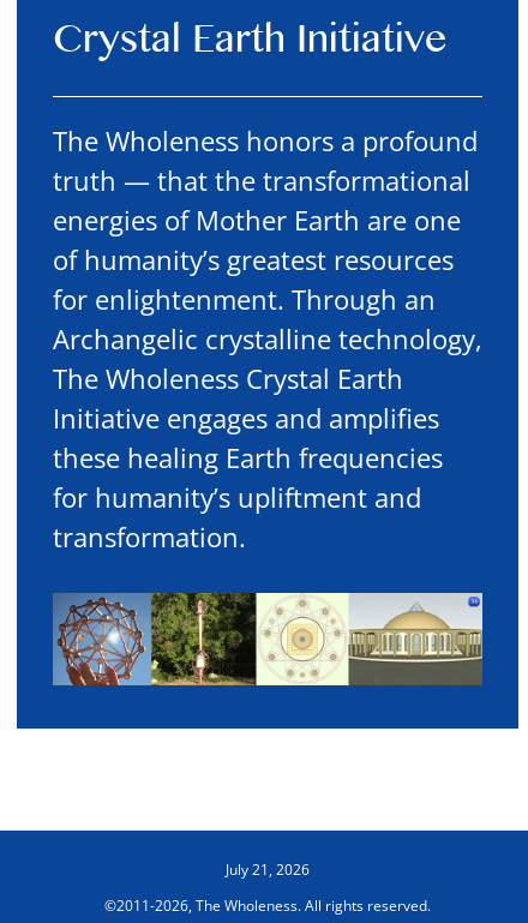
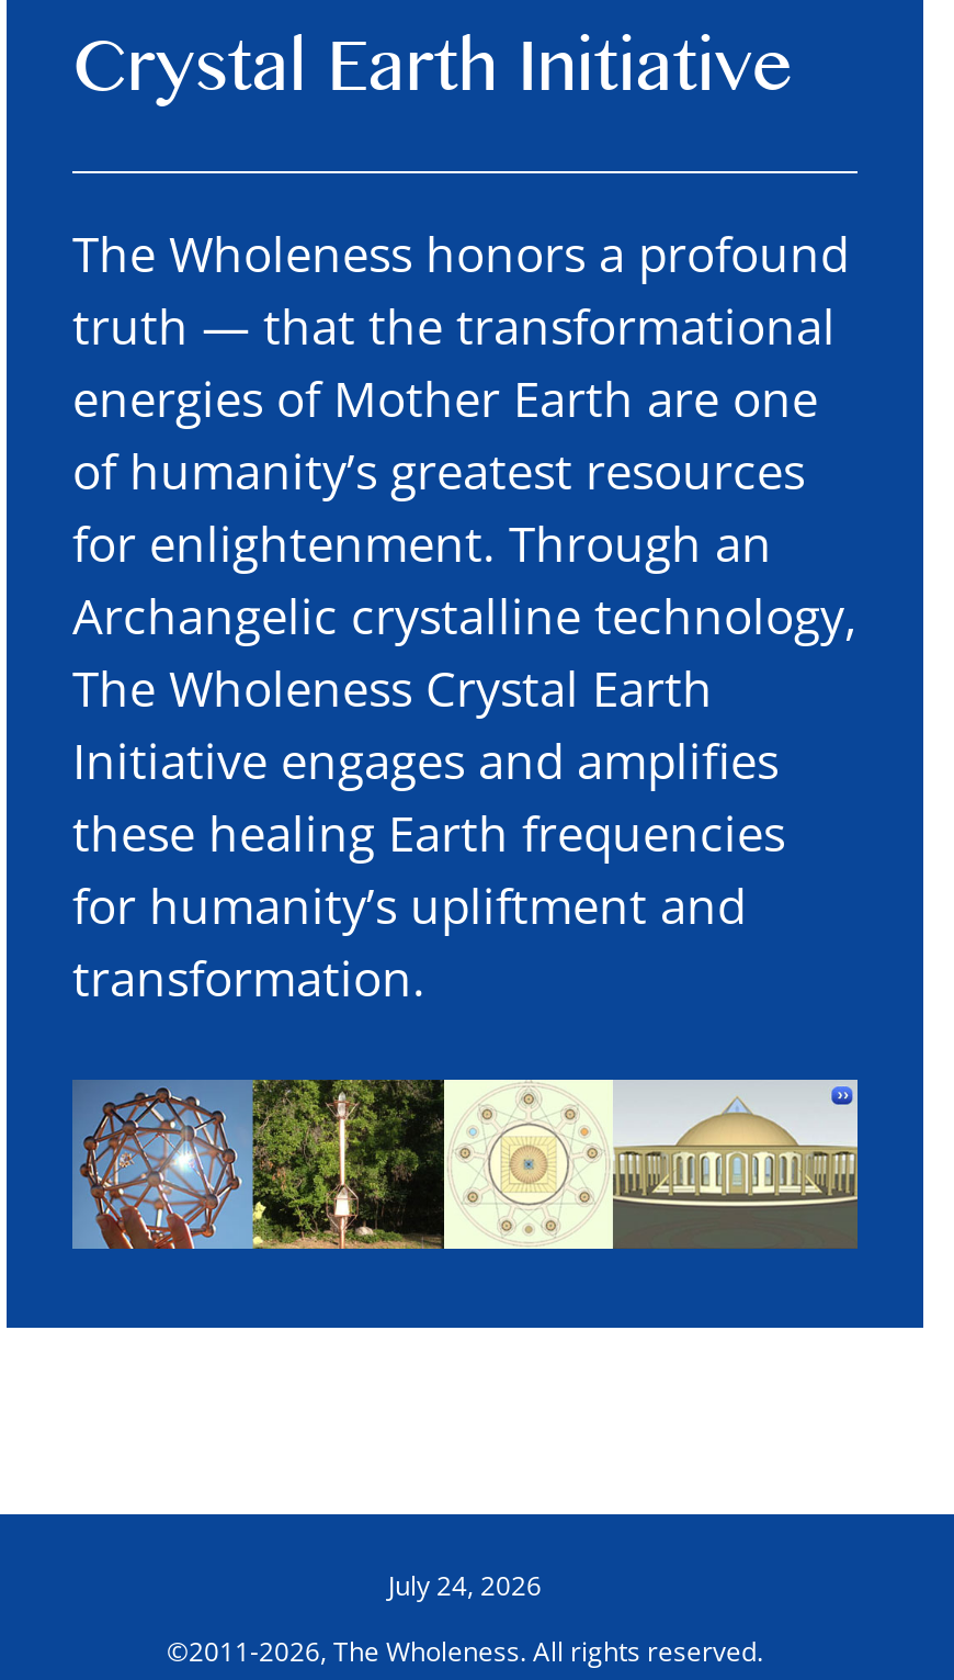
- July 21, 2026
+ July 24, 2026
